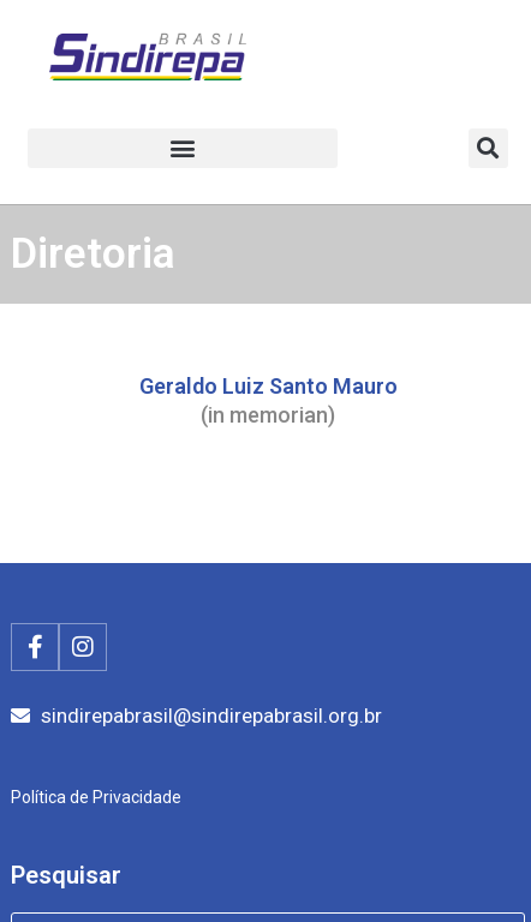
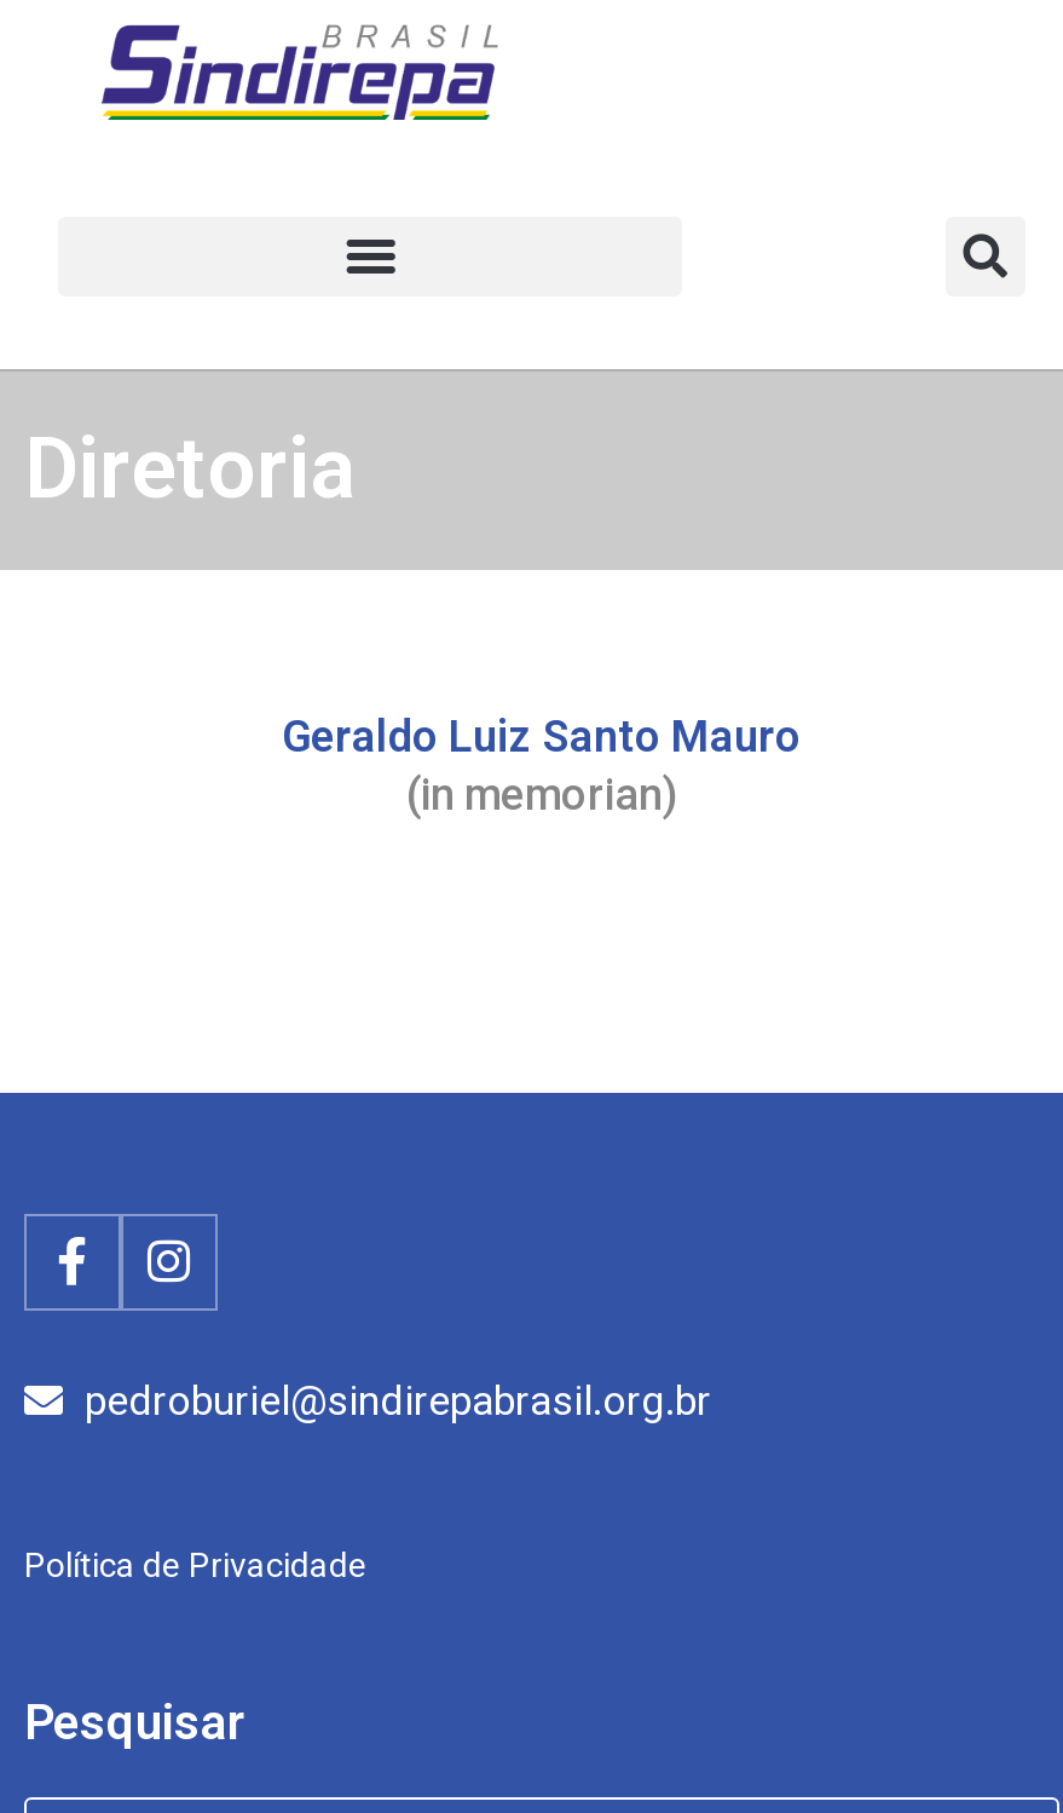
- sindirepabrasil@sindirepabrasil.org.br
+ pedroburiel@sindirepabrasil.org.br
